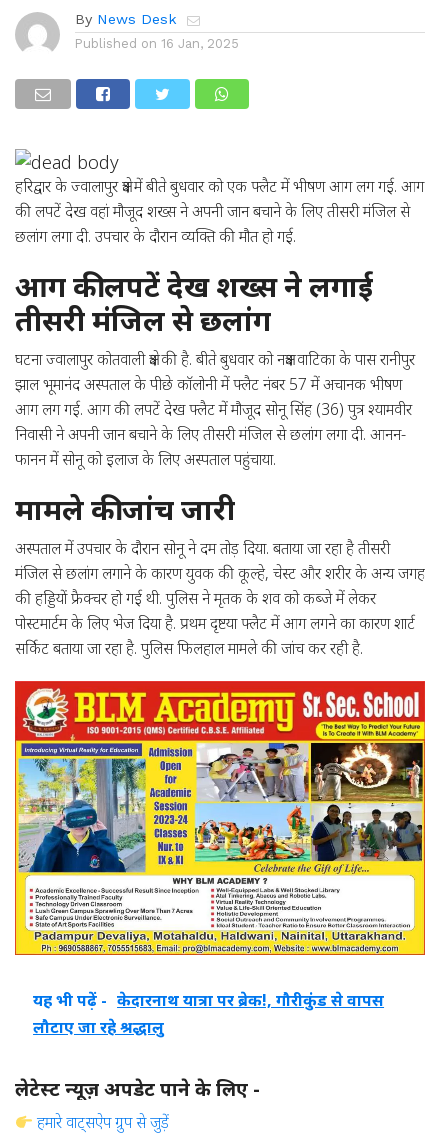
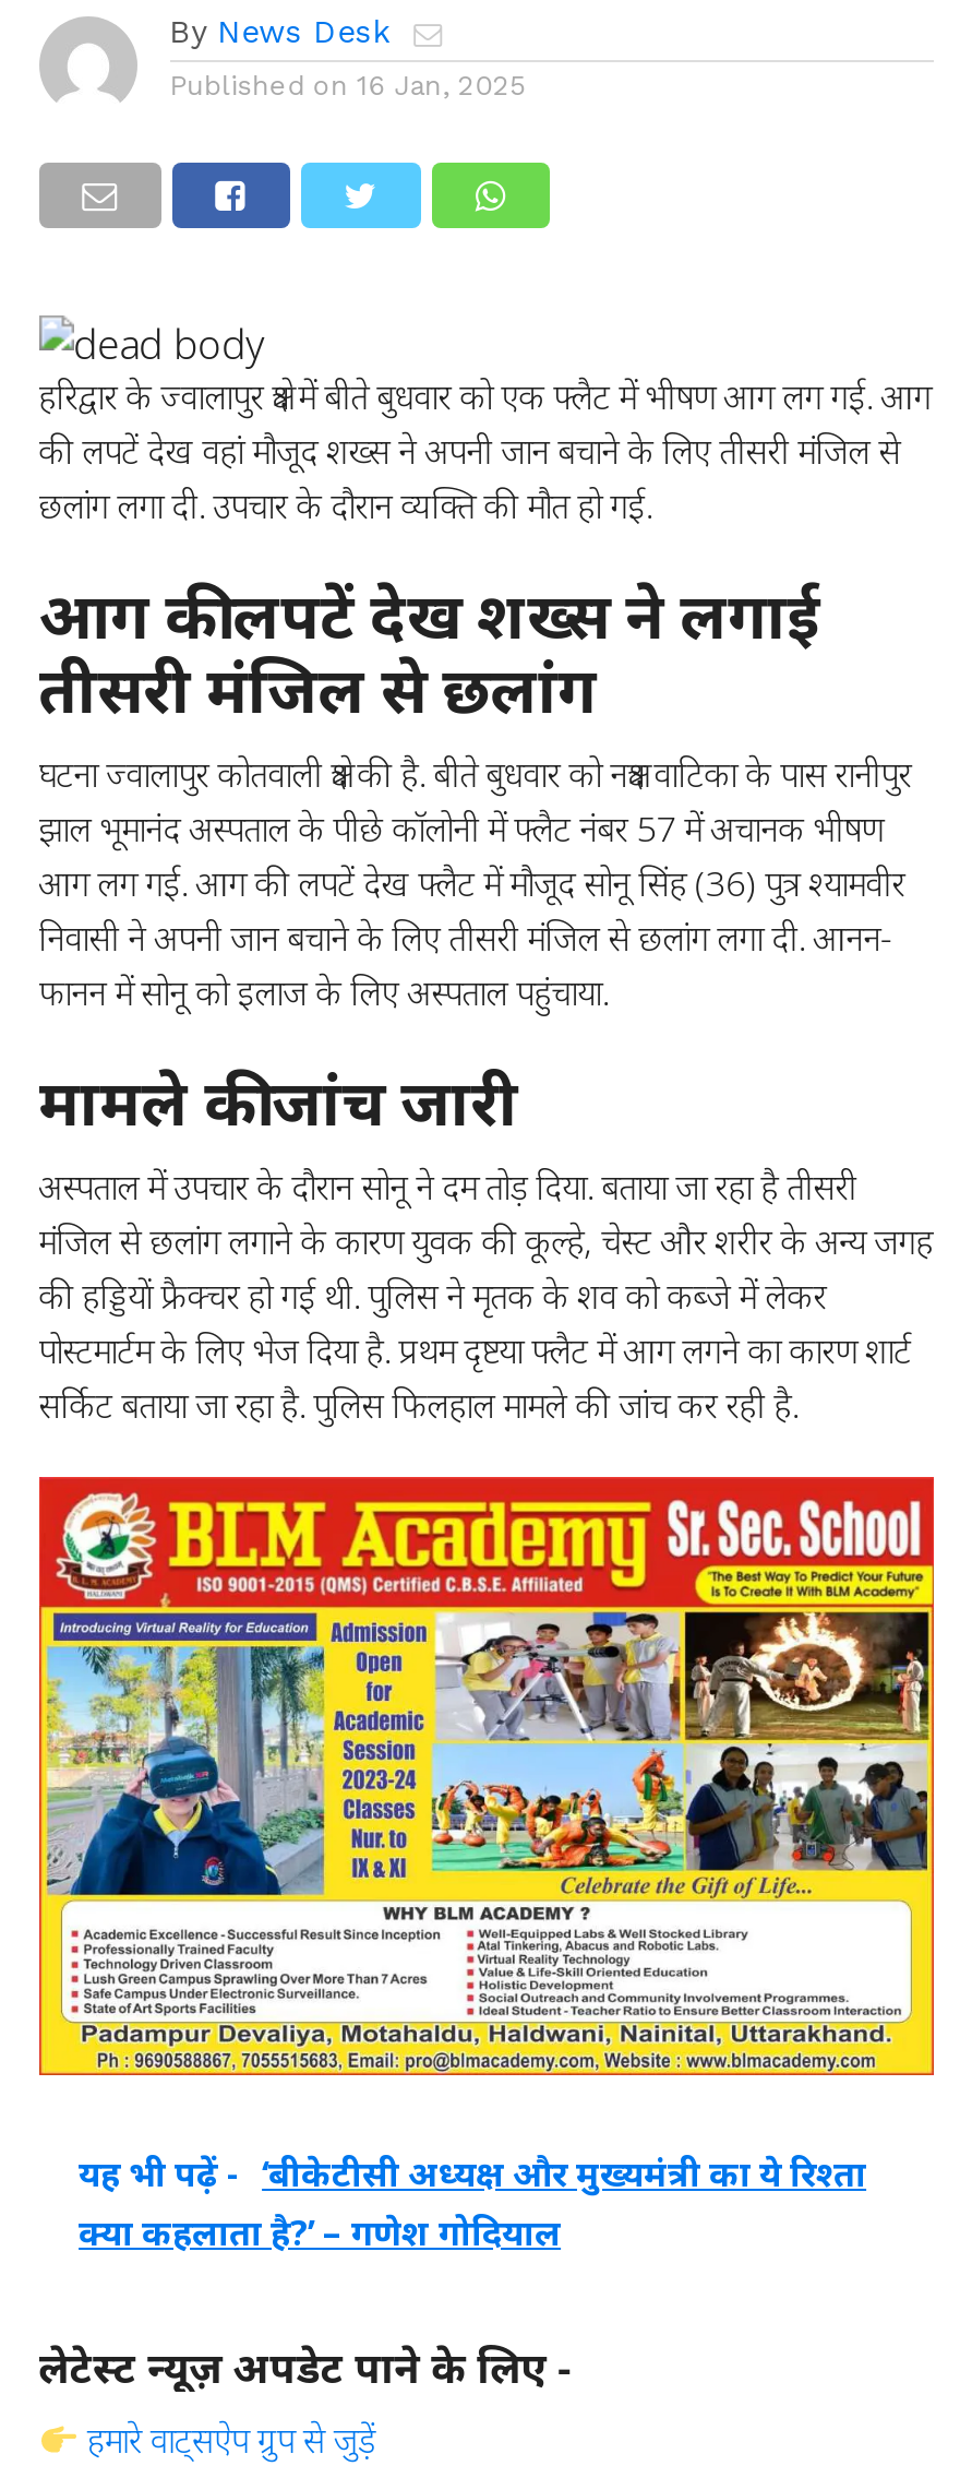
- यह भी पढ़ें - केदारनाथ यात्रा पर ब्रेक!, गौरीकुंड से वापस
- लौटाए जा रहे श्रद्धालु
+ यह भी पढ़ें - ‘बीकेटीसी अध्यक्ष और मुख्यमंत्री का ये रिश्ता
+ क्या कहलाता है?’ – गणेश गोदियाल
